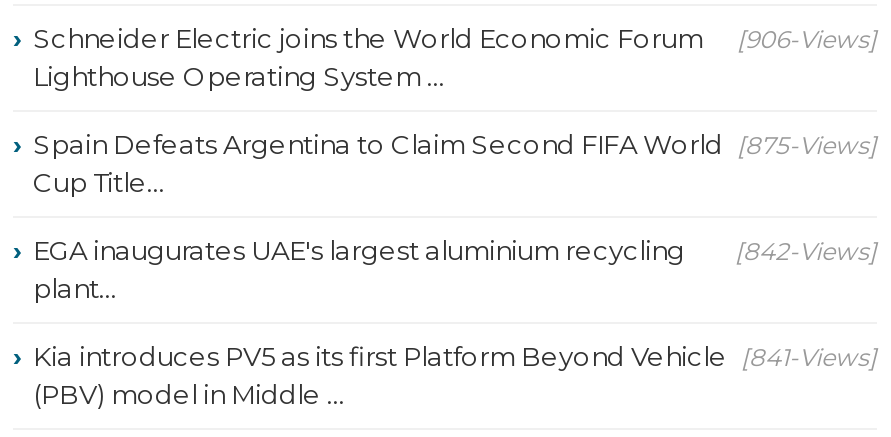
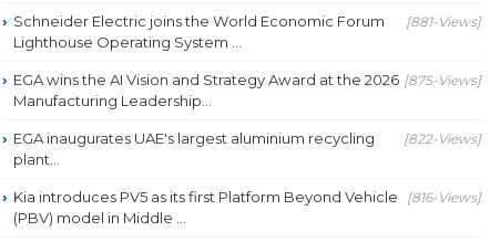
- Schneider Electric joins the World Economic Forum [906-Views]
+ Schneider Electric joins the World Economic Forum [881-Views]

- Spain Defeats Argentina to Claim Second FIFA World
- Cup Title...
+ EGA wins the AI Vision and Strategy Award at the 2026
+ Manufacturing Leadership...

- EGA inaugurates UAE's largest aluminium recycling [842-Views]
+ EGA inaugurates UAE's largest aluminium recycling [822-Views]

- Kia introduces PV5 as its first Platform Beyond Vehicle [841-Views]
+ Kia introduces PV5 as its first Platform Beyond Vehicle [816-Views]
